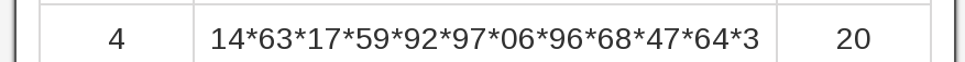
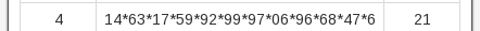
- 14*63*17*59*92*97*06*96*68*47*64*3
+ 14*63*17*59*92*99*97*06*96*68*47*6

- 20
+ 21
